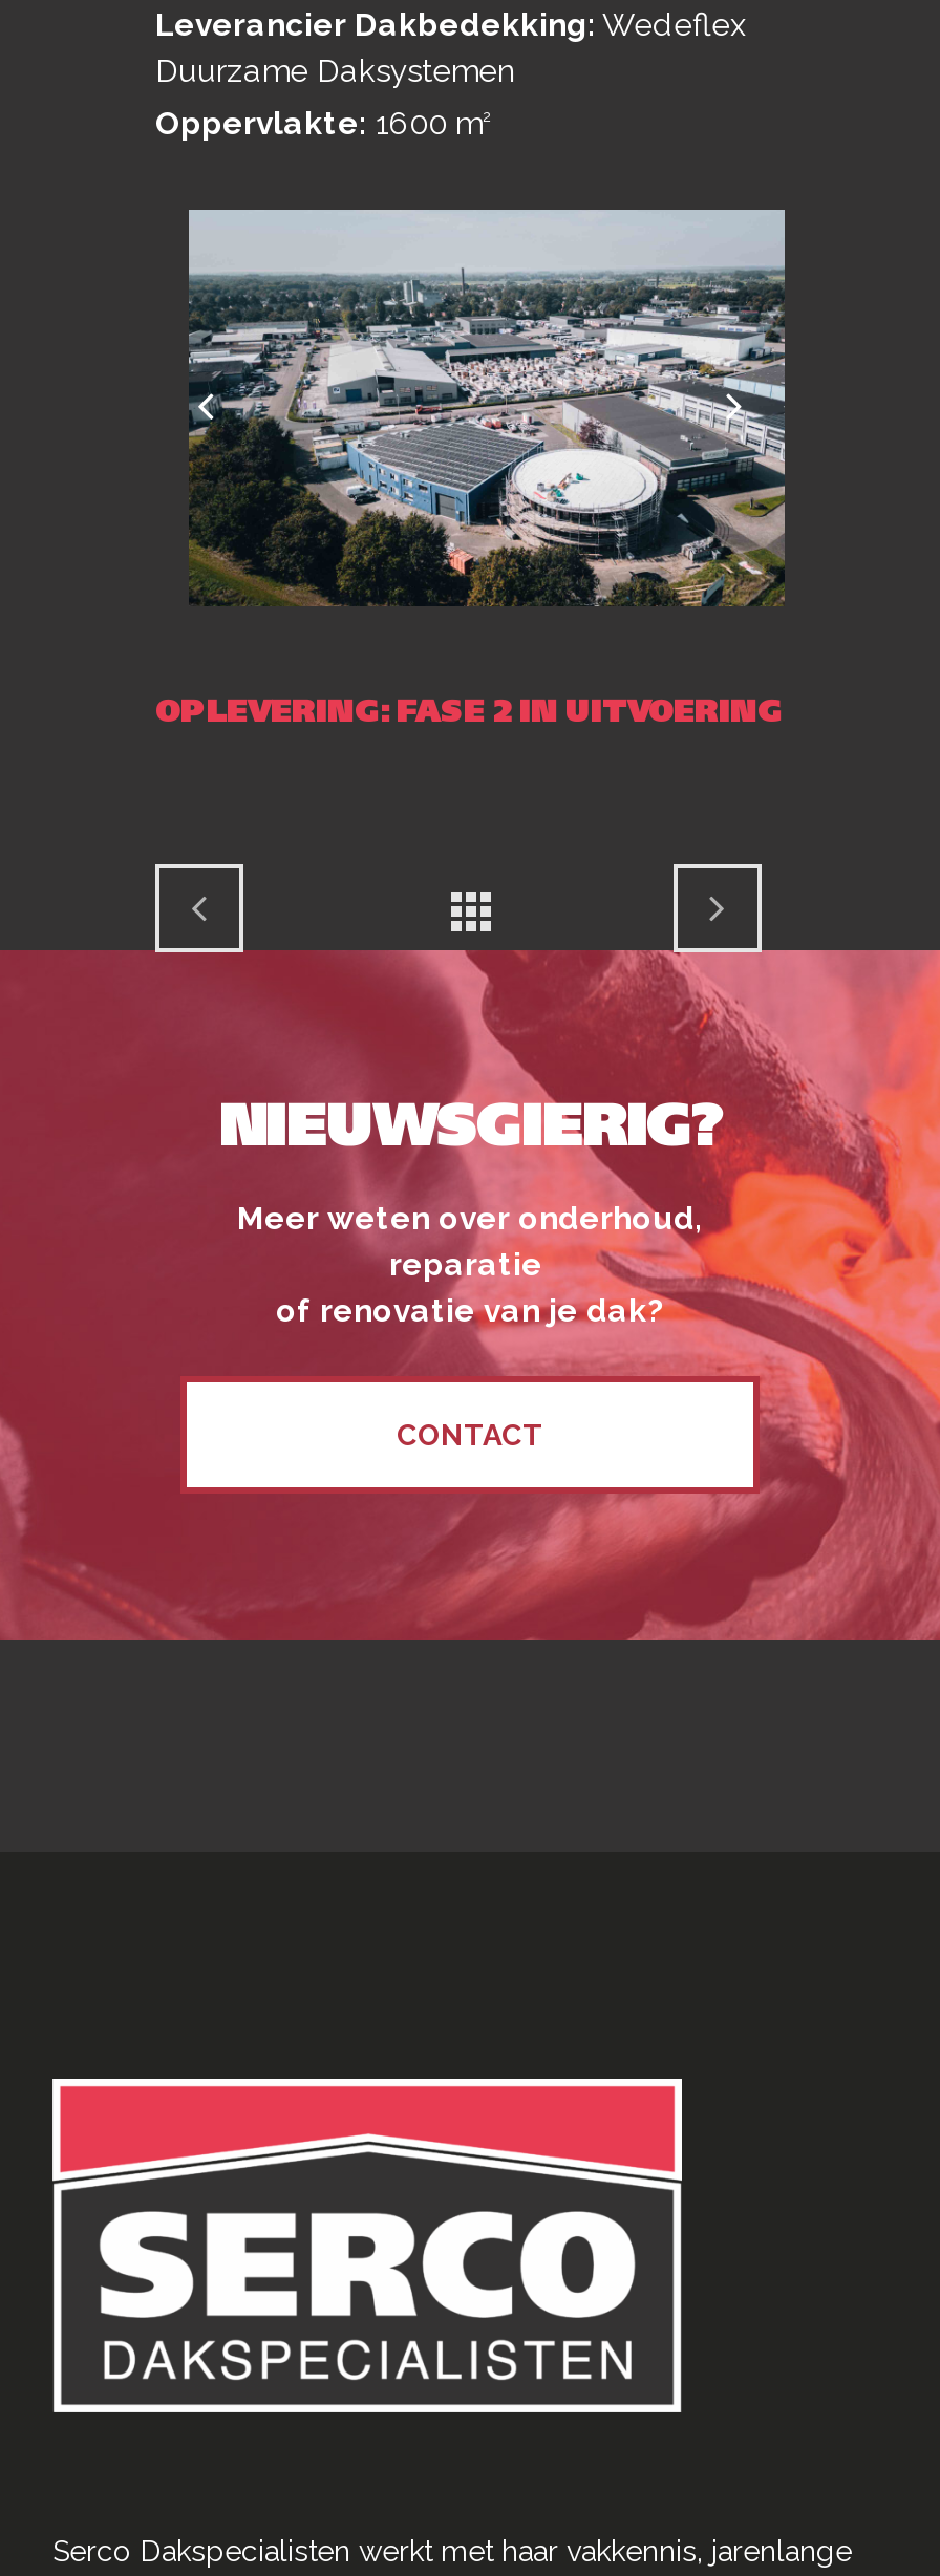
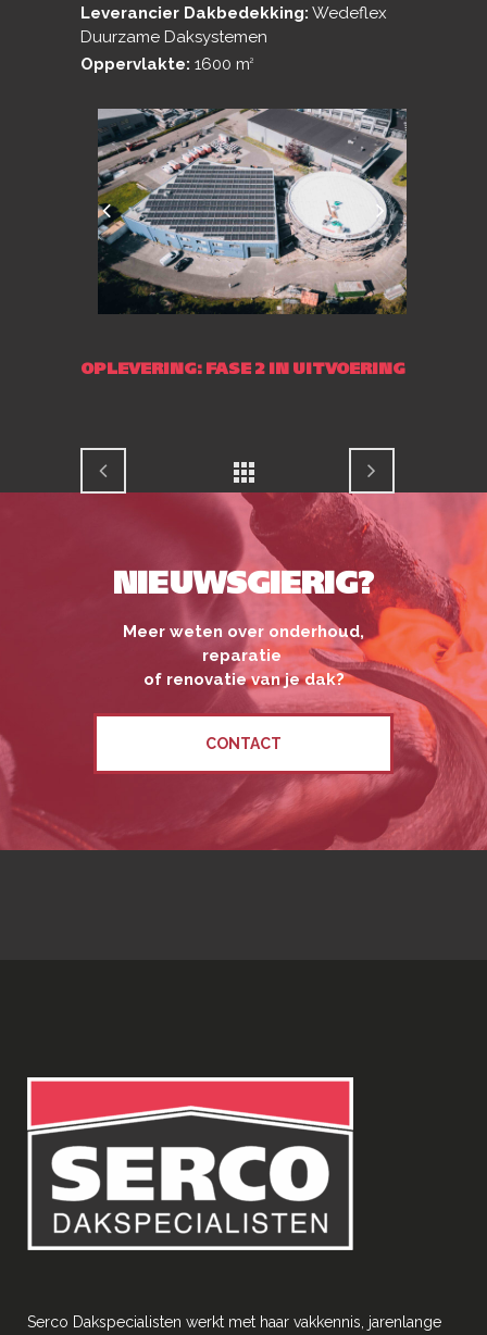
- [image]
+ [image]
